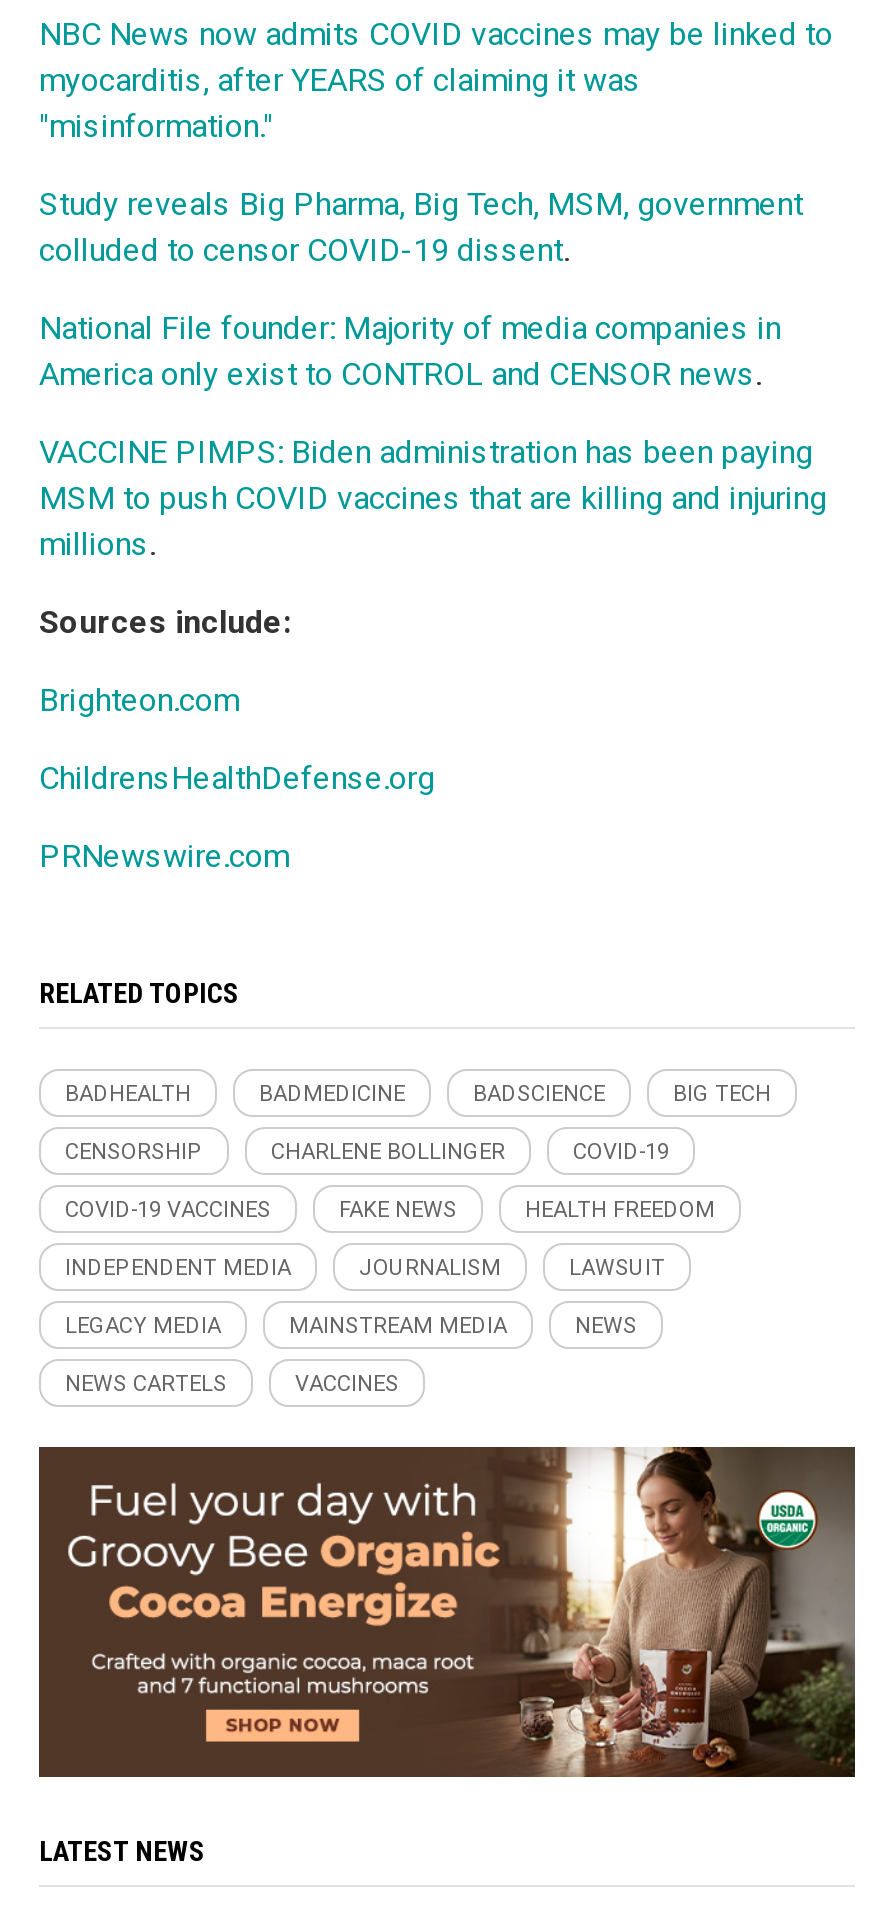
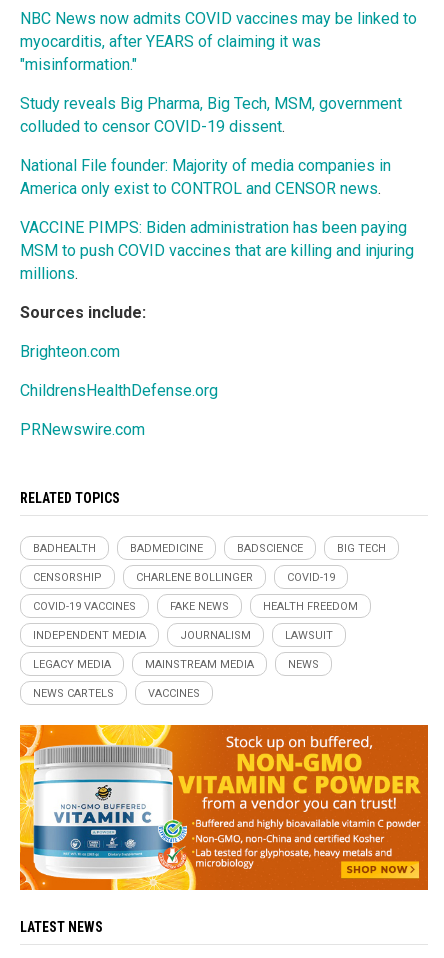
- [image]
+ [image]
